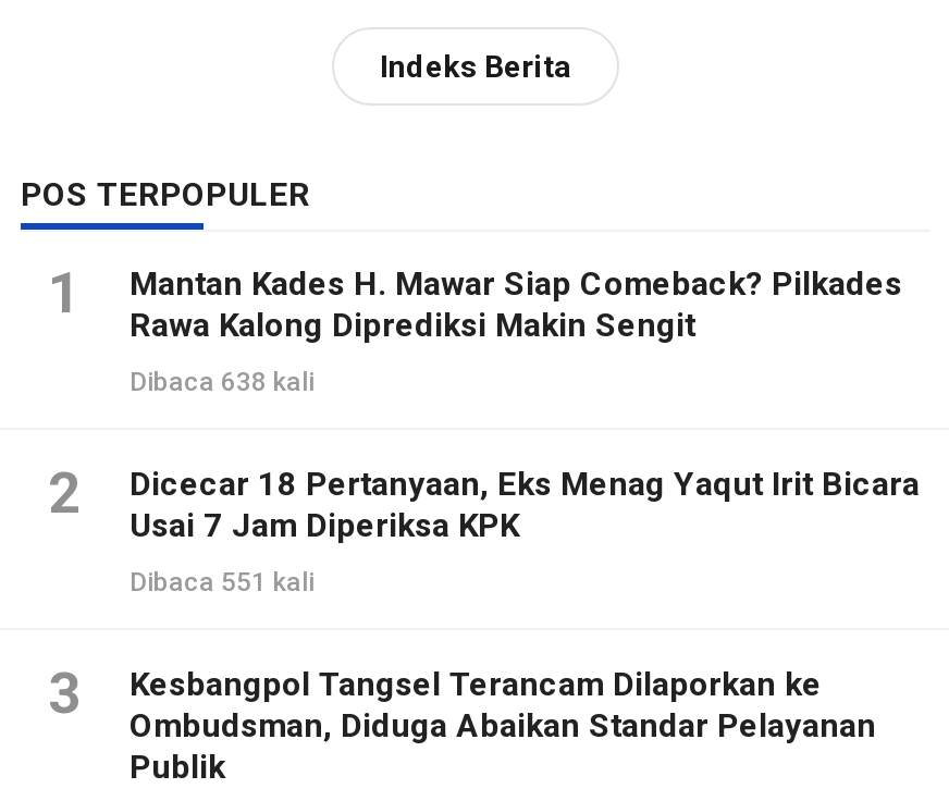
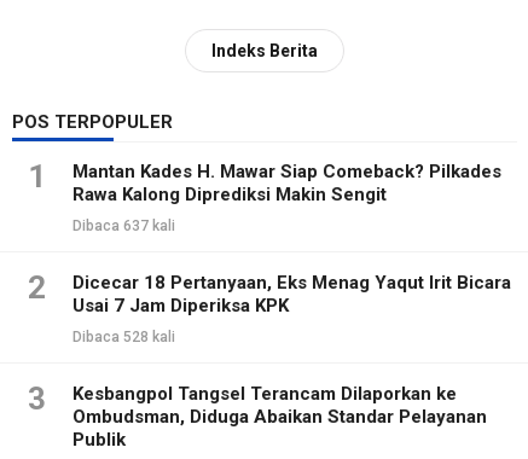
- Dibaca 638 kali
+ Dibaca 637 kali

- Dibaca 551 kali
+ Dibaca 528 kali
